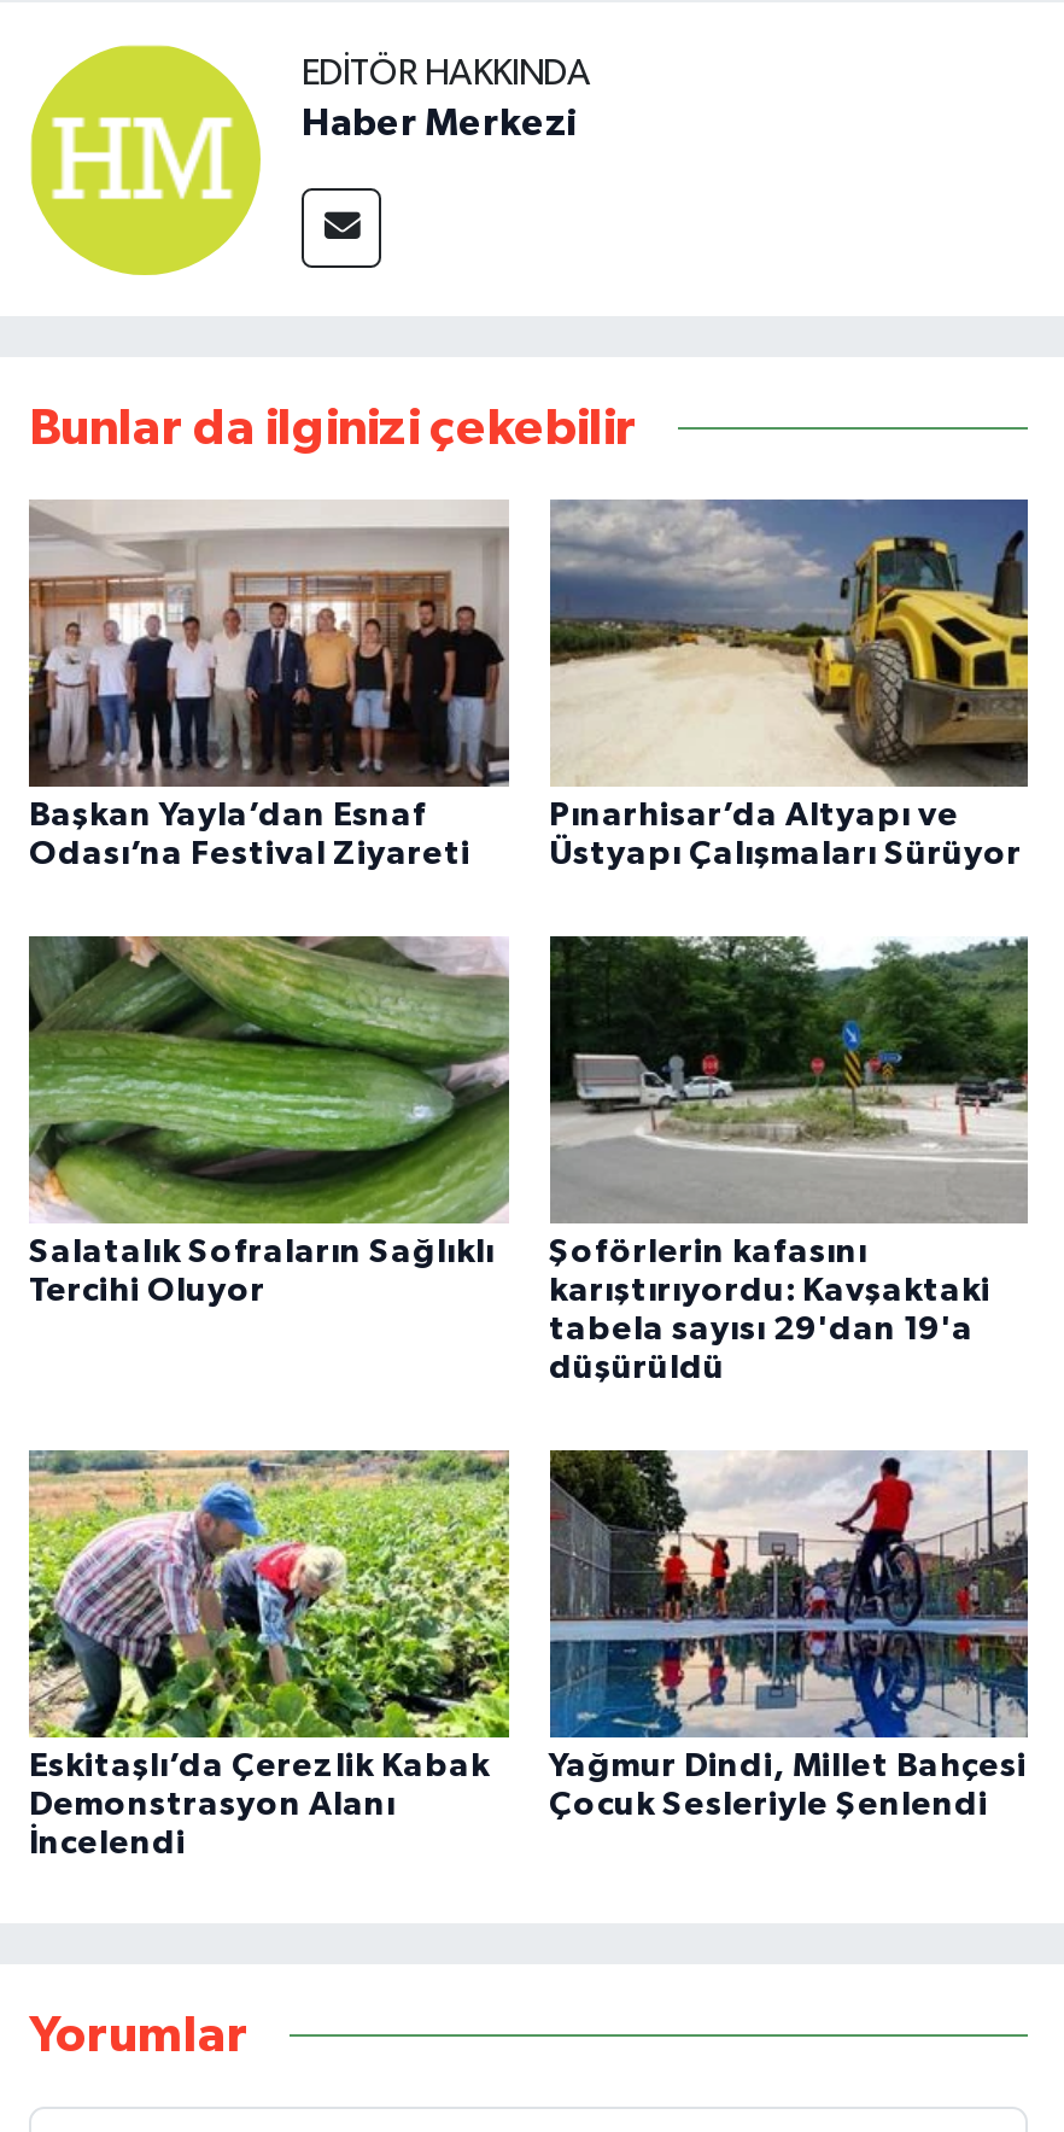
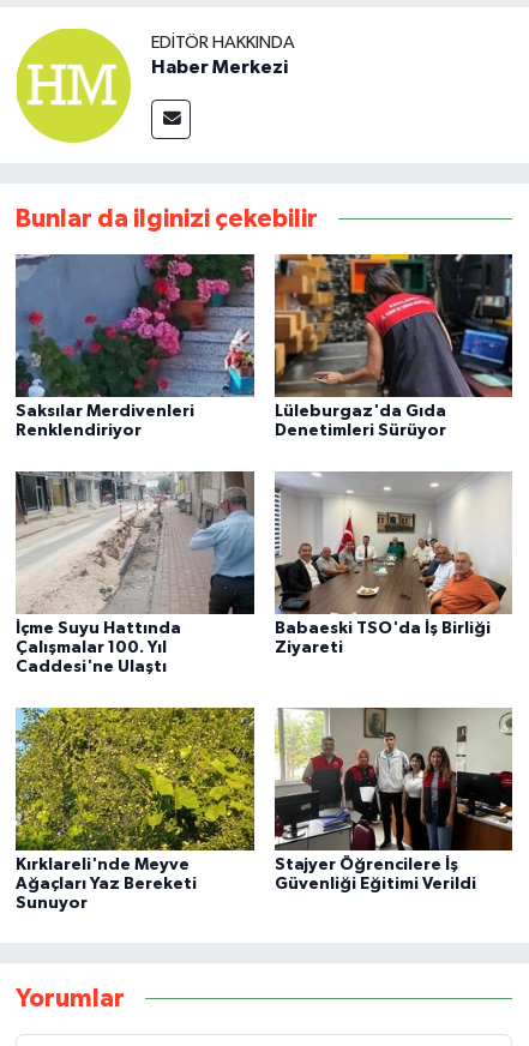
- [image]
- Başkan Yayla’dan Esnaf
- Odası’na Festival Ziyareti
+ [image]
+ Saksılar Merdivenleri
+ Renklendiriyor

- [image]
- Pınarhisar’da Altyapı ve
- Üstyapı Çalışmaları Sürüyor
+ [image]
+ Lüleburgaz'da Gıda
+ Denetimleri Sürüyor

- [image]
- Salatalık Sofraların Sağlıklı
- Tercihi Oluyor
+ [image]
+ İçme Suyu Hattında
+ Çalışmalar 100. Yıl
+ Caddesi'ne Ulaştı

- [image]
- Şoförlerin kafasını
- karıştırıyordu: Kavşaktaki
- tabela sayısı 29'dan 19'a
- düşürüldü
+ [image]
+ Babaeski TSO'da İş Birliği
+ Ziyareti

- [image]
- Eskitaşlı’da Çerezlik Kabak
- Demonstrasyon Alanı
- İncelendi
+ [image]
+ Kırklareli'nde Meyve
+ Ağaçları Yaz Bereketi
+ Sunuyor

- [image]
- Yağmur Dindi, Millet Bahçesi
- Çocuk Sesleriyle Şenlendi
+ [image]
+ Stajyer Öğrencilere İş
+ Güvenliği Eğitimi Verildi
